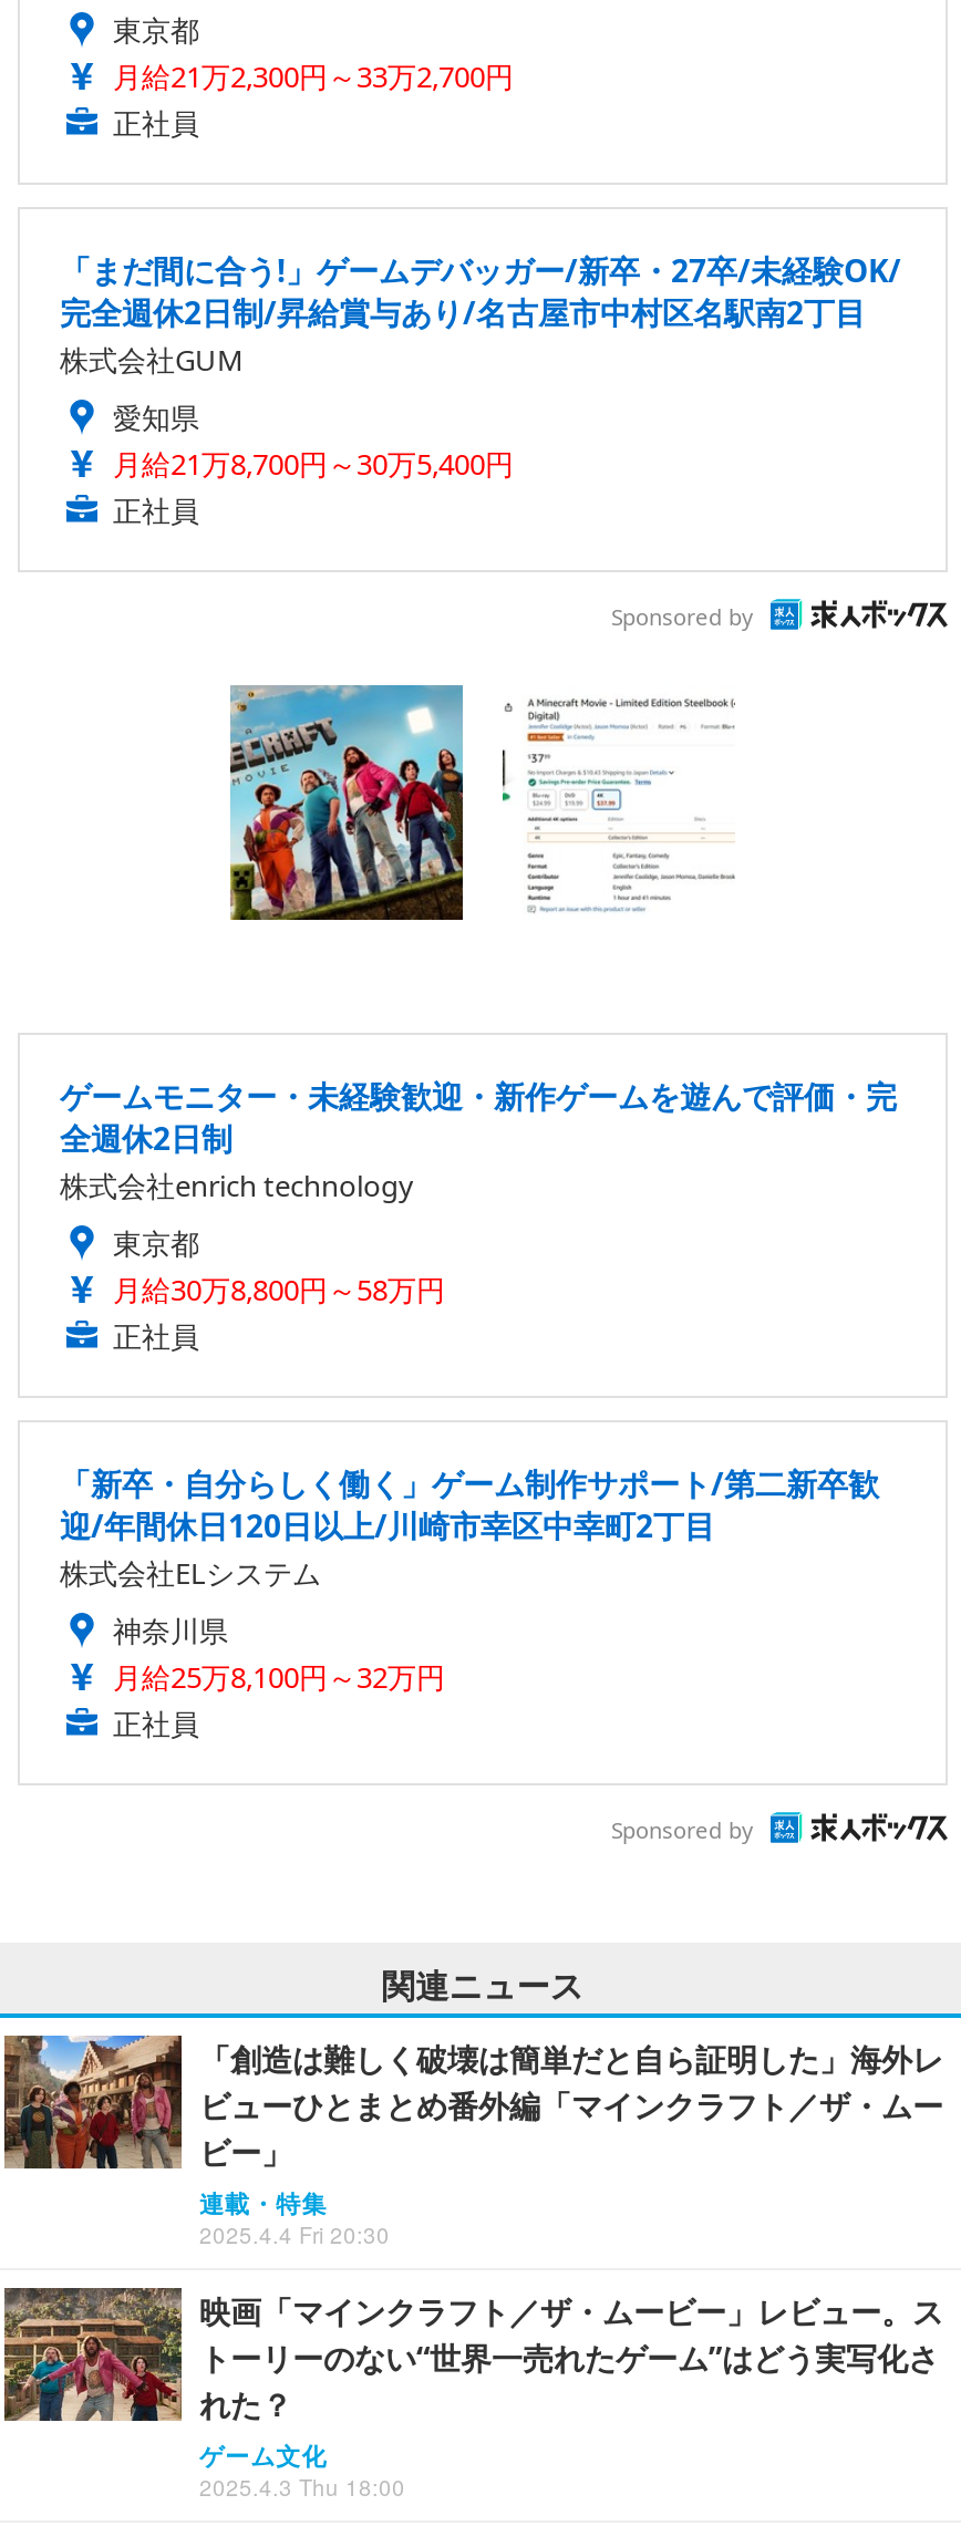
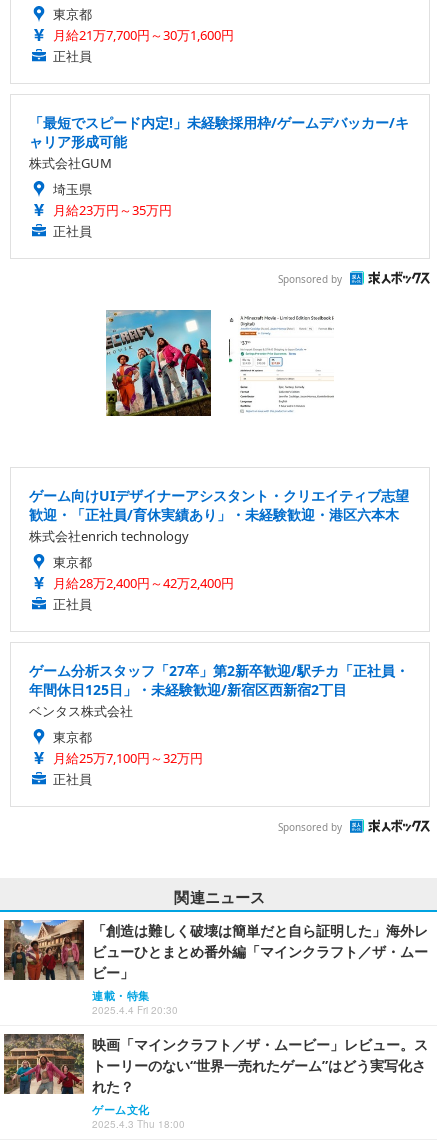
- 月給21万2,300円～33万2,700円
+ 月給21万7,700円～30万1,600円

- 「まだ間に合う!」ゲームデバッガー/新卒・27卒/未経験OK/
- 完全週休2日制/昇給賞与あり/名古屋市中村区名駅南2丁目
+ 「最短でスピード内定!」未経験採用枠/ゲームデバッカー/キ
+ ャリア形成可能

- 愛知県
- 月給21万8,700円～30万5,400円
+ 埼玉県
+ 月給23万円～35万円

- ゲームモニター・未経験歓迎・新作ゲームを遊んで評価・完
- 全週休2日制
+ ゲーム向けUIデザイナーアシスタント・クリエイティブ志望
+ 歓迎・「正社員/育休実績あり」・未経験歓迎・港区六本木

- 月給30万8,800円～58万円
+ 月給28万2,400円～42万2,400円

- 「新卒・自分らしく働く」ゲーム制作サポート/第二新卒歓
- 迎/年間休日120日以上/川崎市幸区中幸町2丁目
- 株式会社ELシステム
- 神奈川県
- 月給25万8,100円～32万円
+ ゲーム分析スタッフ「27卒」第2新卒歓迎/駅チカ「正社員・
+ 年間休日125日」・未経験歓迎/新宿区西新宿2丁目
+ ベンタス株式会社
+ 東京都
+ 月給25万7,100円～32万円
